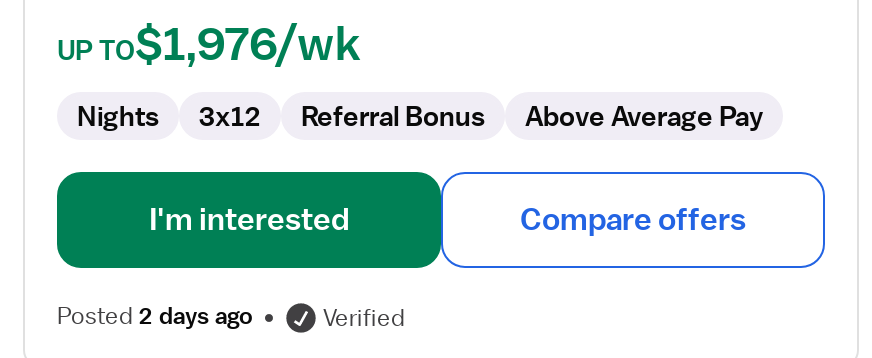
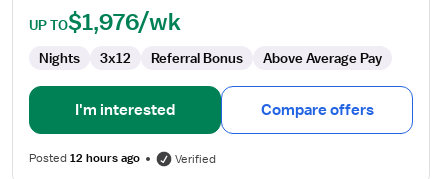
- Posted 2 days ago
+ Posted 12 hours ago
